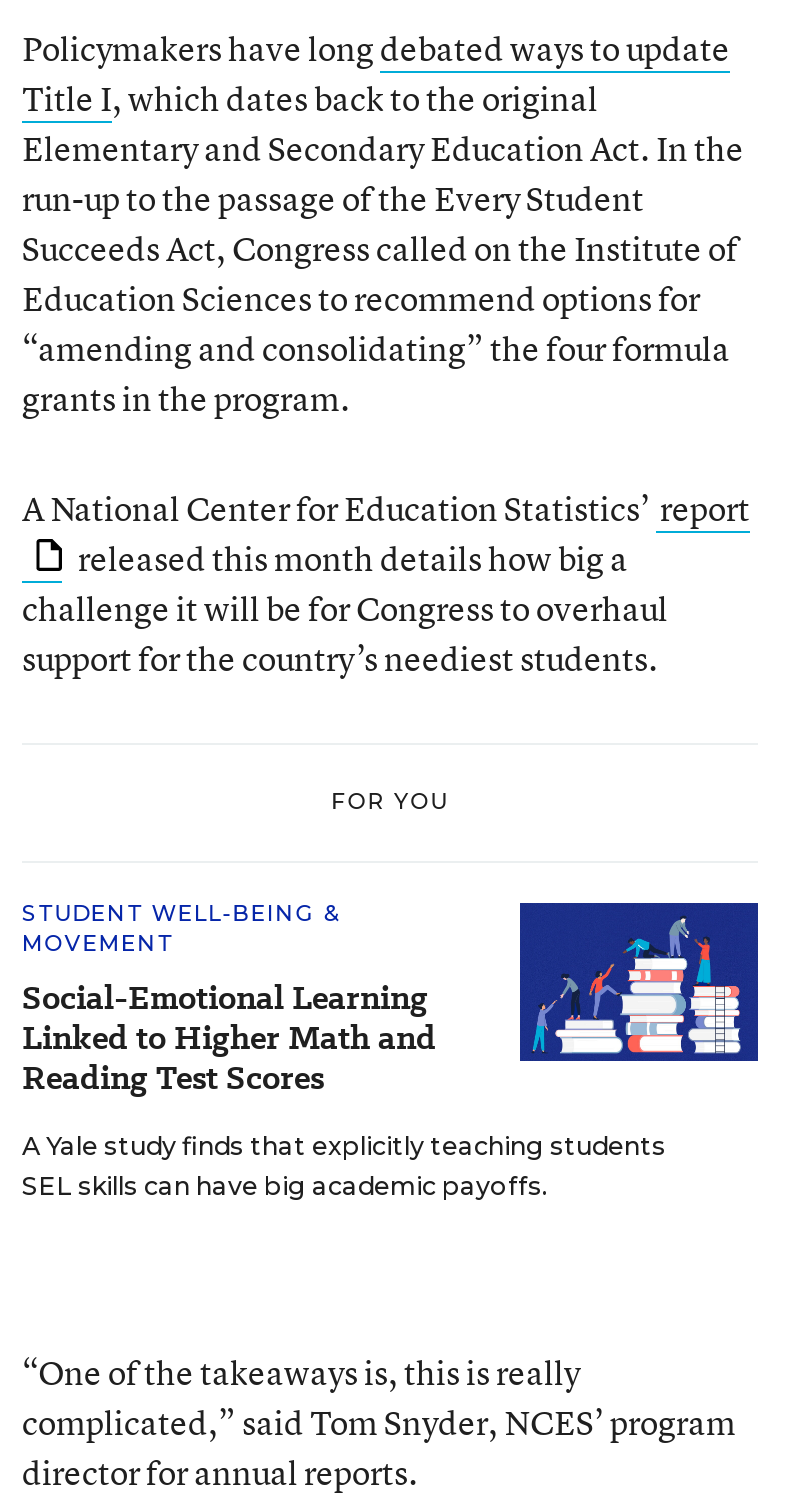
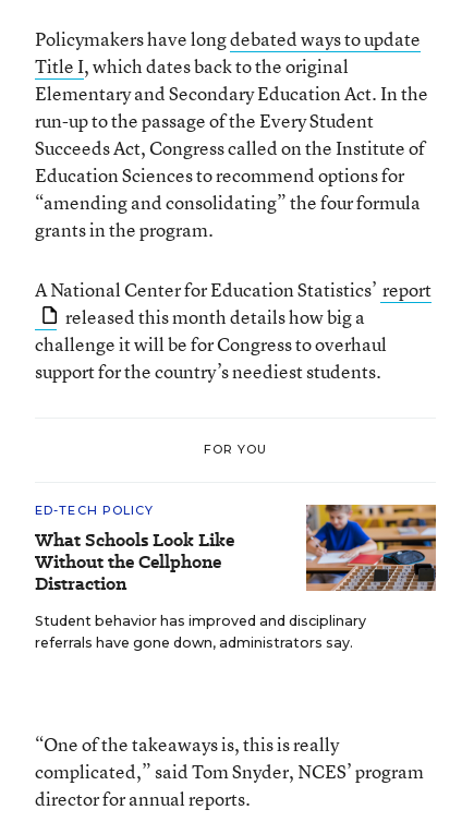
- STUDENT WELL-BEING &
- MOVEMENT
- Social-Emotional Learning
- Linked to Higher Math and
- Reading Test Scores
+ ED-TECH POLICY
+ What Schools Look Like
+ Without the Cellphone
+ Distraction

- [image]
- A Yale study finds that explicitly teaching students
- SEL skills can have big academic payoffs.
+ [image]
+ Student behavior has improved and disciplinary
+ referrals have gone down, administrators say.
